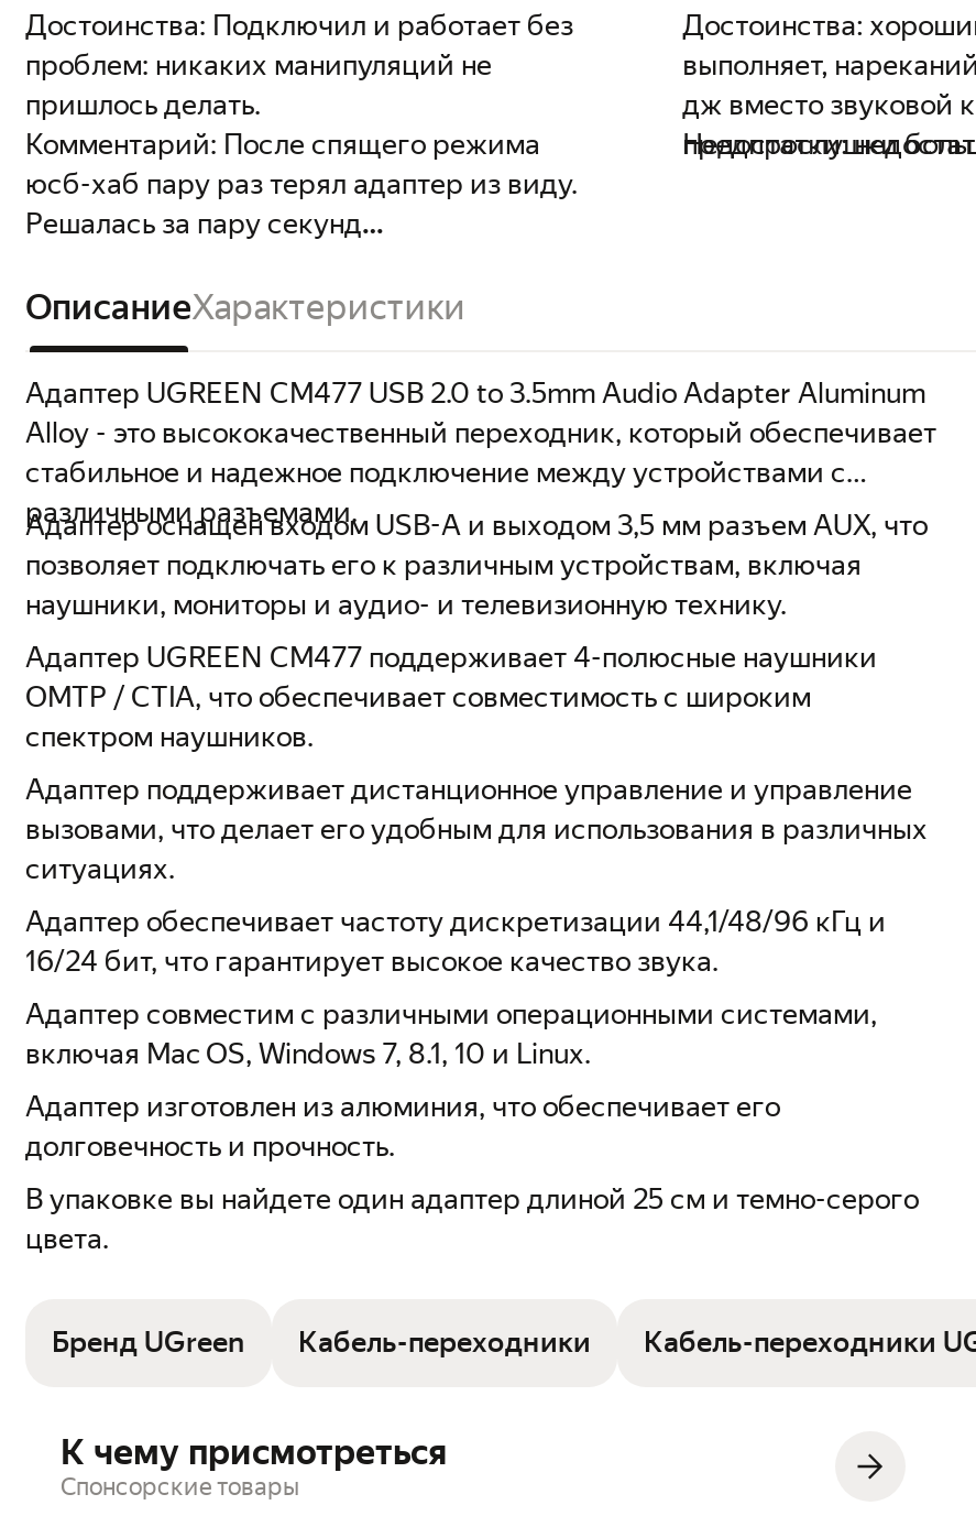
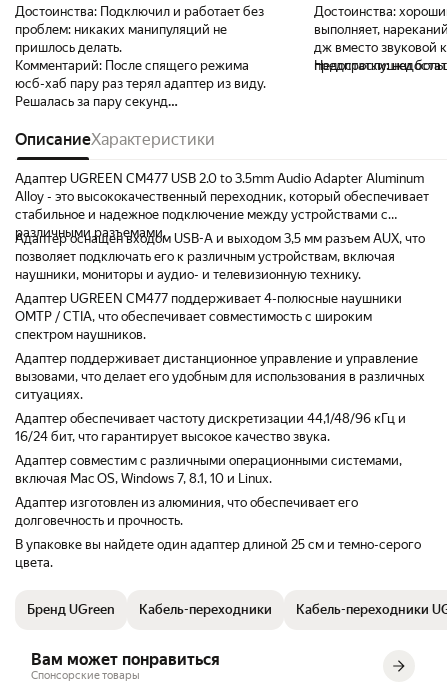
- К чему присмотреться
+ Вам может понравиться
